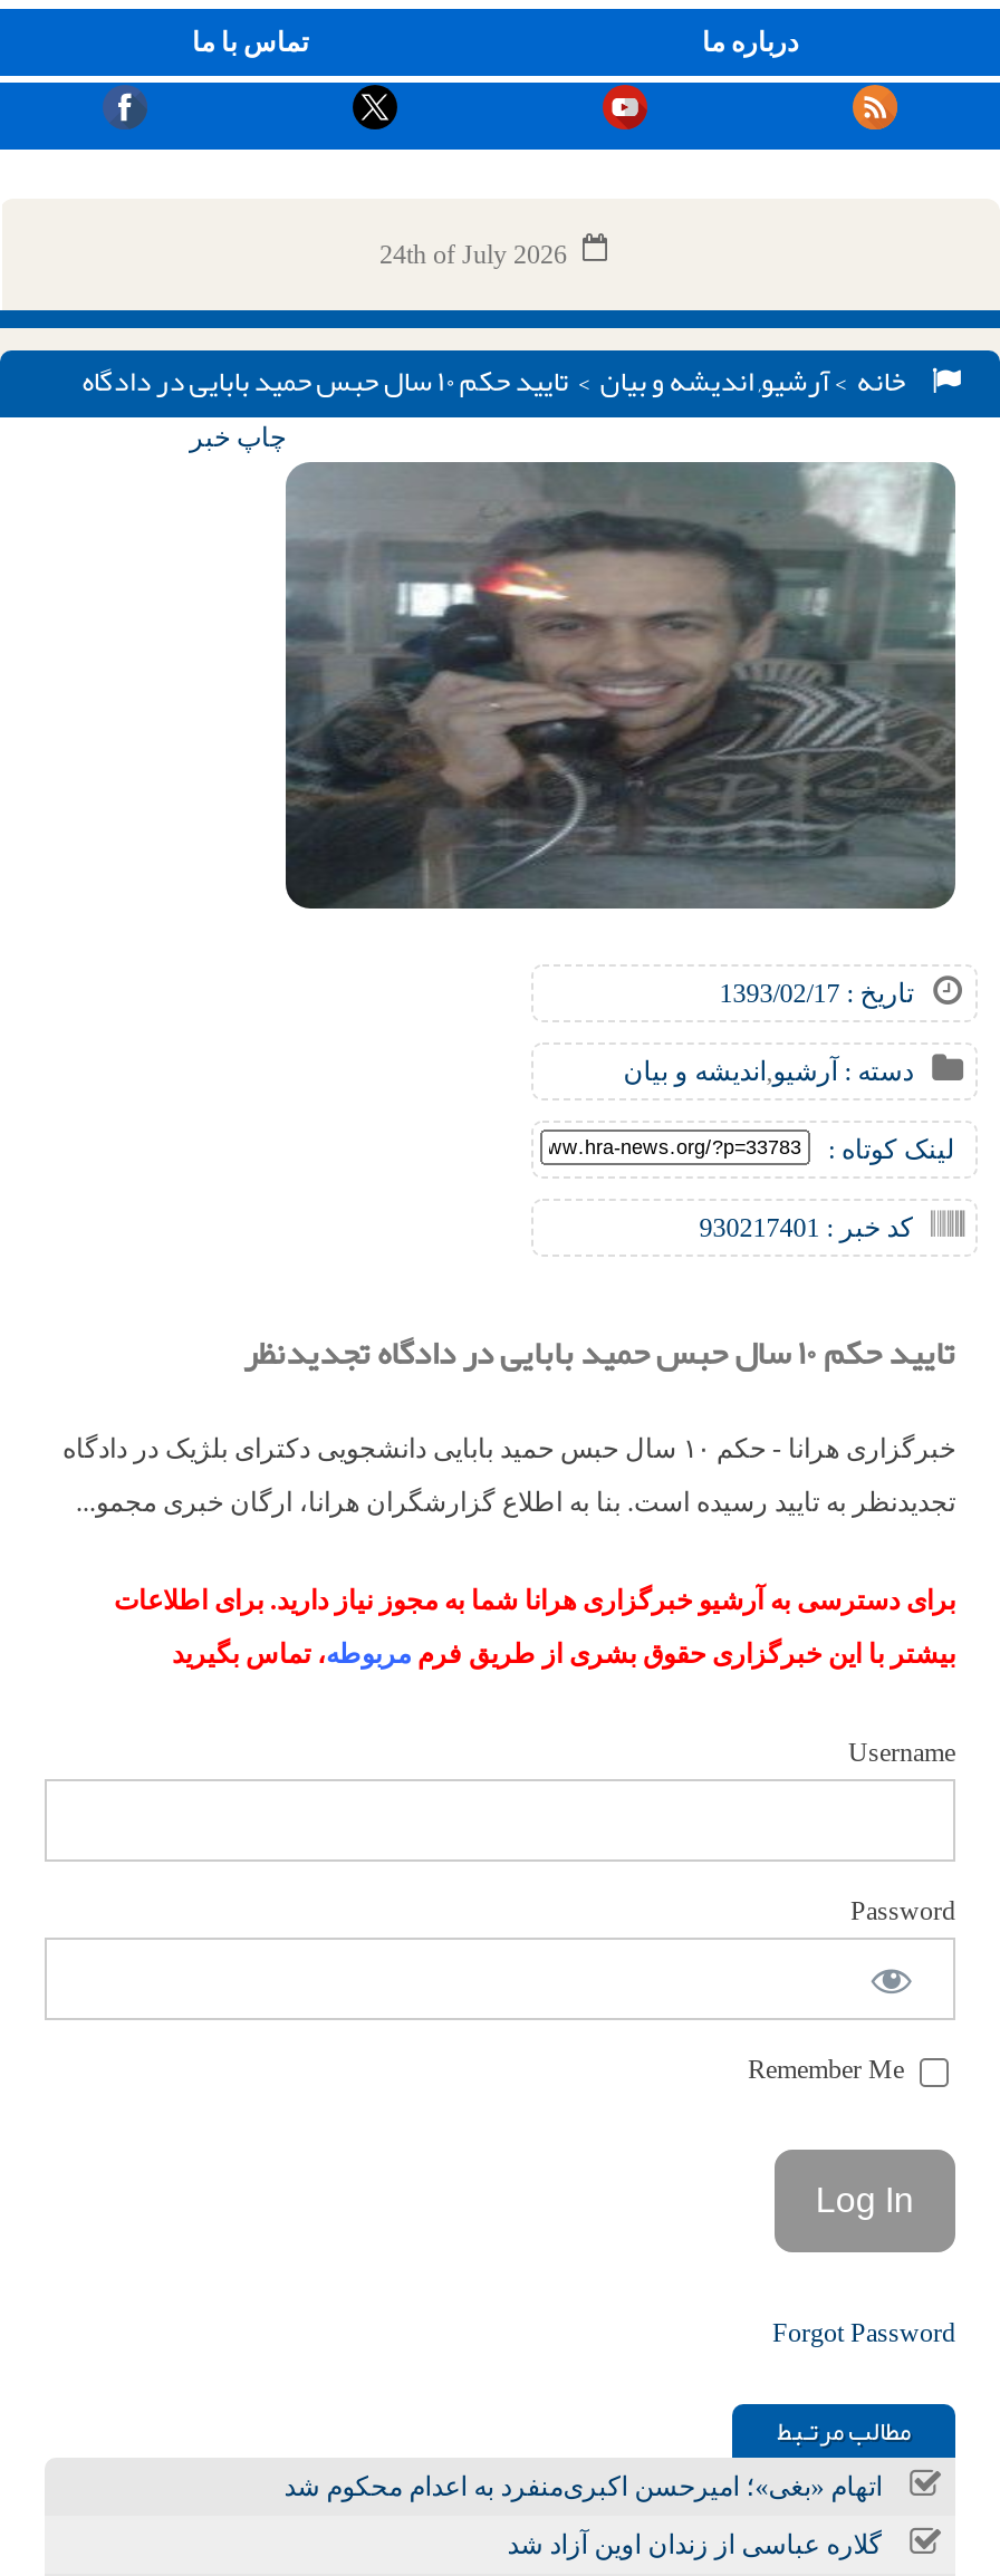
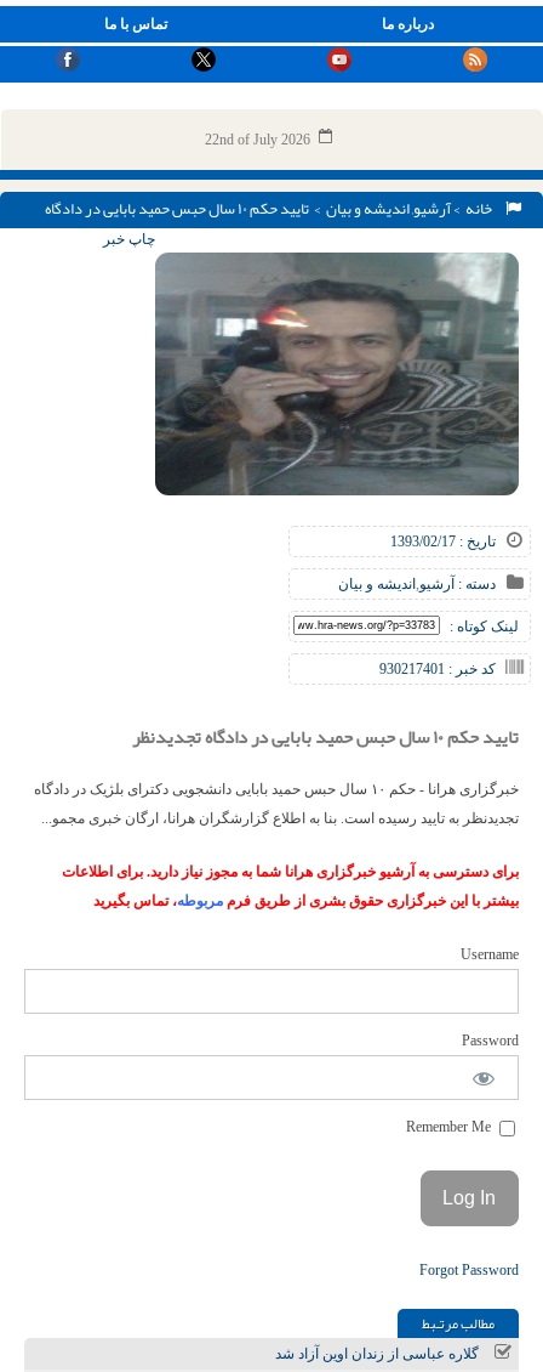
- 24th of July 2026
+ 22nd of July 2026

- اتهام «بغی»؛ امیرحسن اکبری‌منفرد به اعدام محکوم شد
